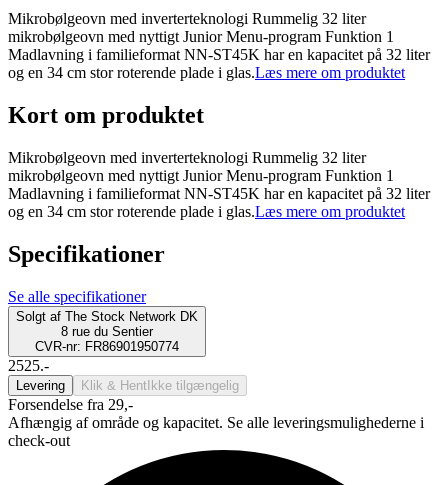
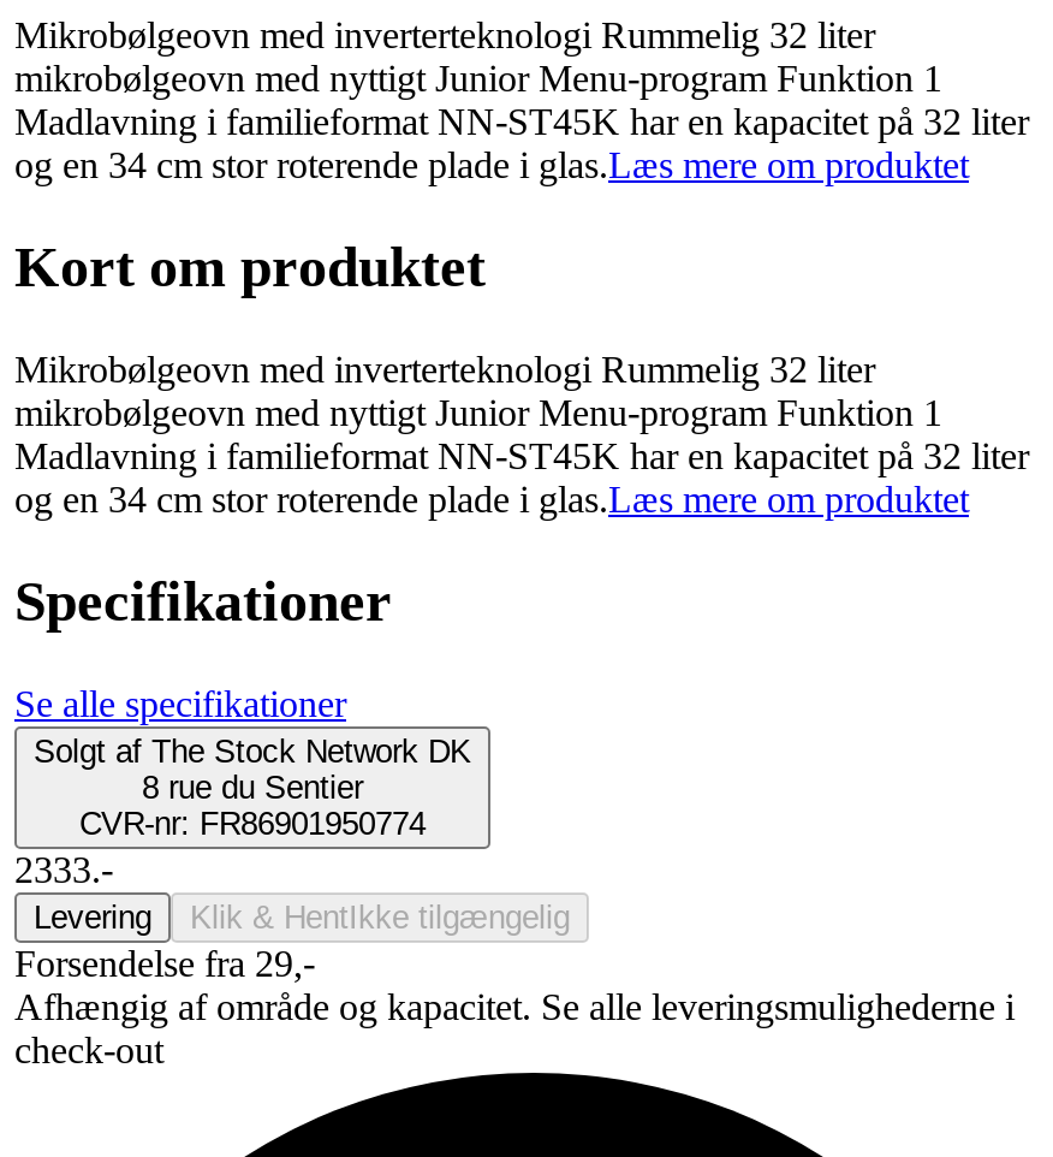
- 2525.-
+ 2333.-
